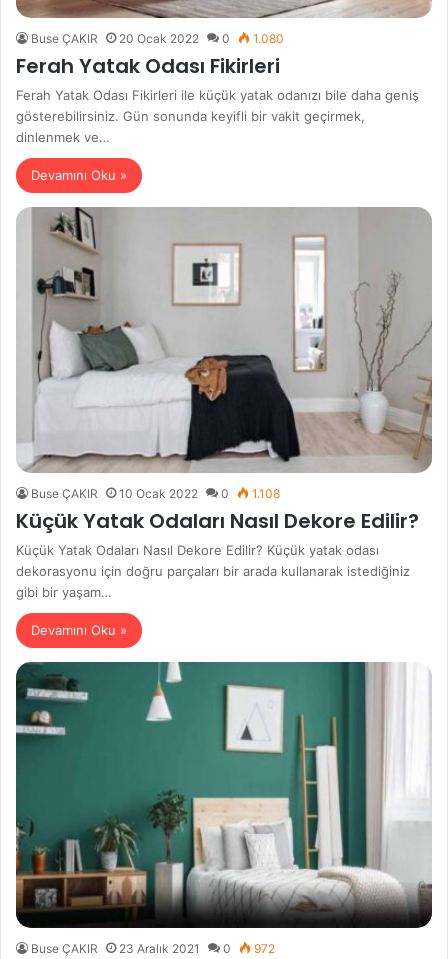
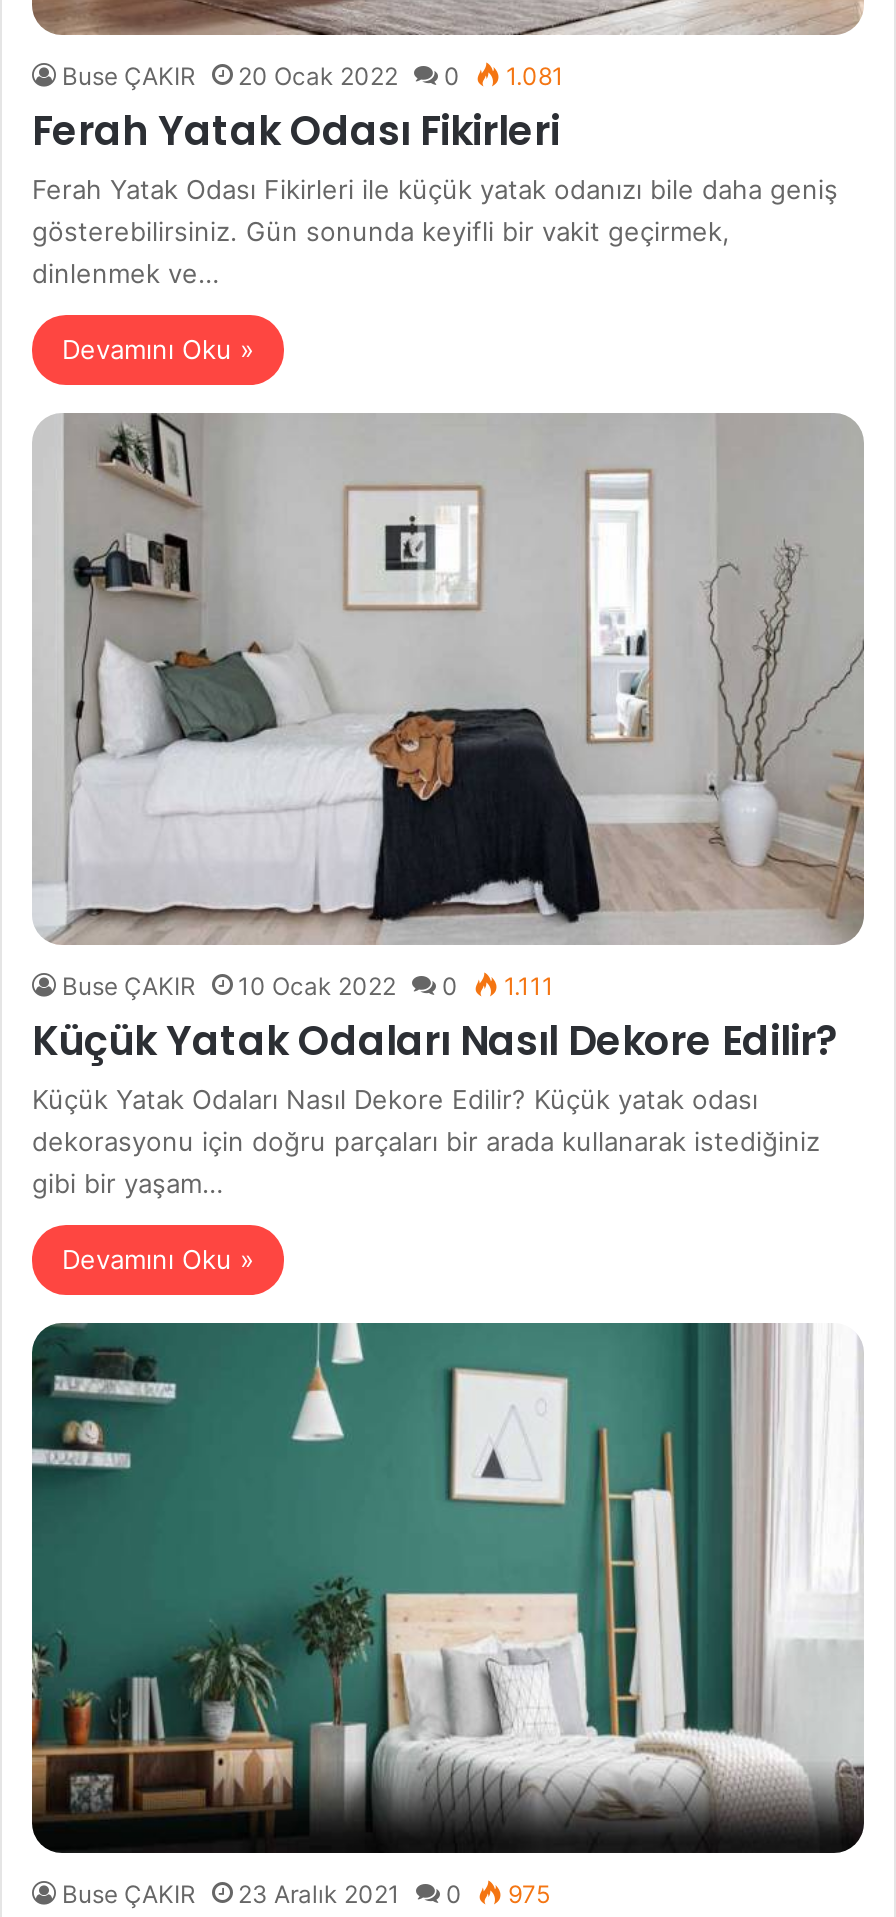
- Buse ÇAKIR 20 Ocak 2022 0 1.080
+ Buse ÇAKIR 20 Ocak 2022 0 1.081

- Buse ÇAKIR 10 Ocak 2022 0 1.108
+ Buse ÇAKIR 10 Ocak 2022 0 1.111

- Buse ÇAKIR 23 Aralık 2021 0 972
+ Buse ÇAKIR 23 Aralık 2021 0 975
